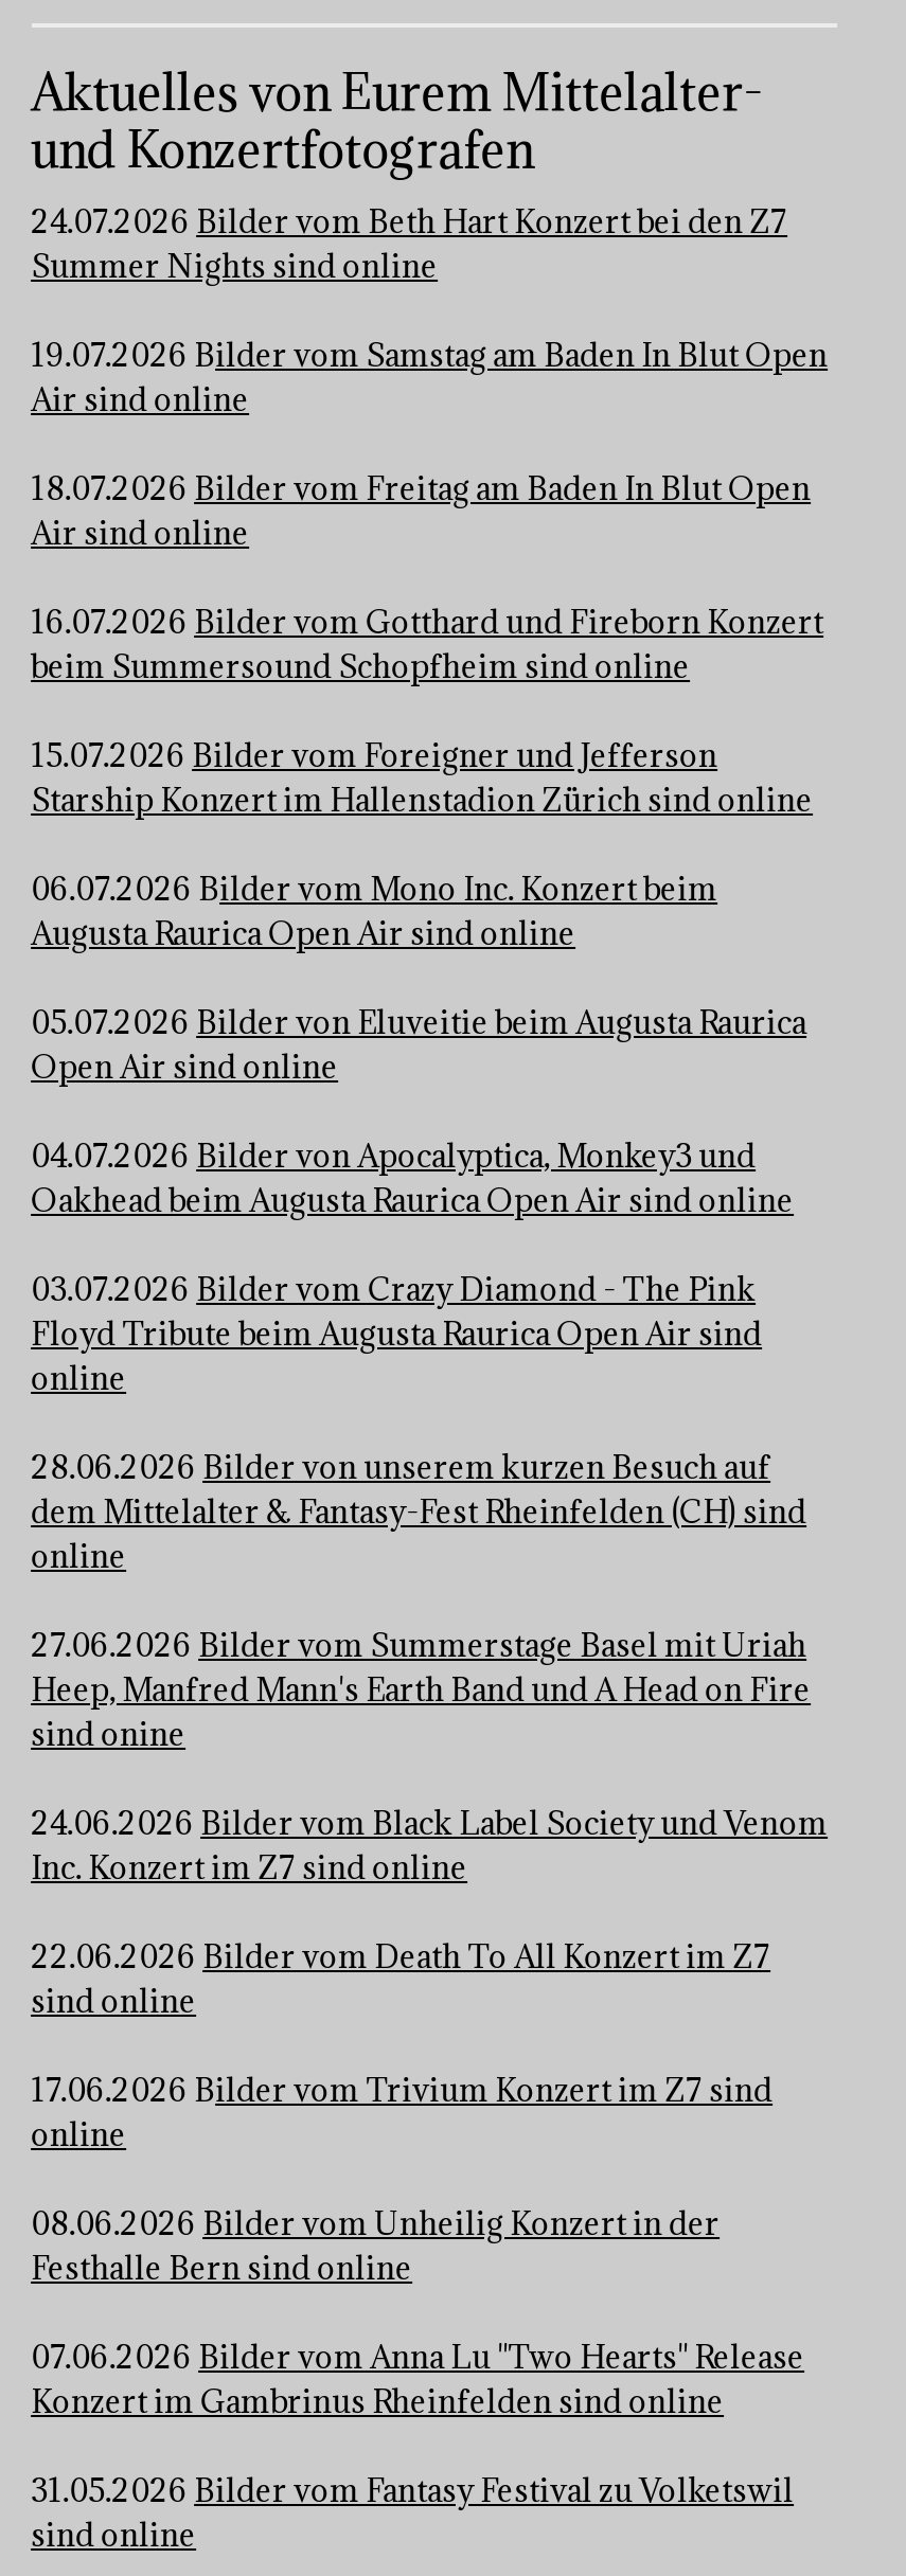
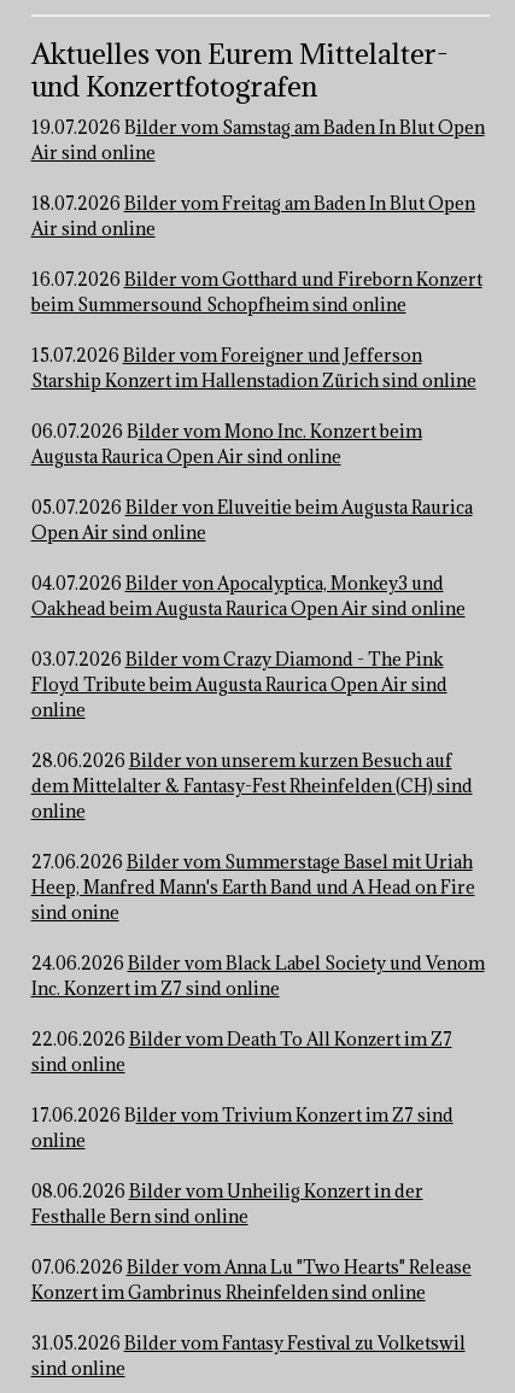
- 24.07.2026 Bilder vom Beth Hart Konzert bei den Z7
- Summer Nights sind online
